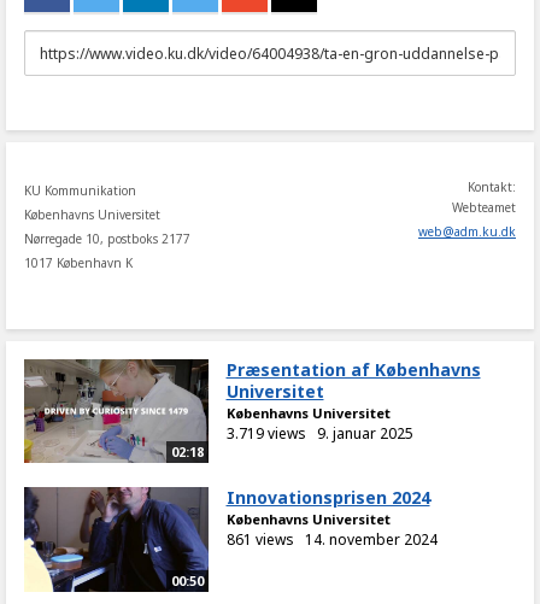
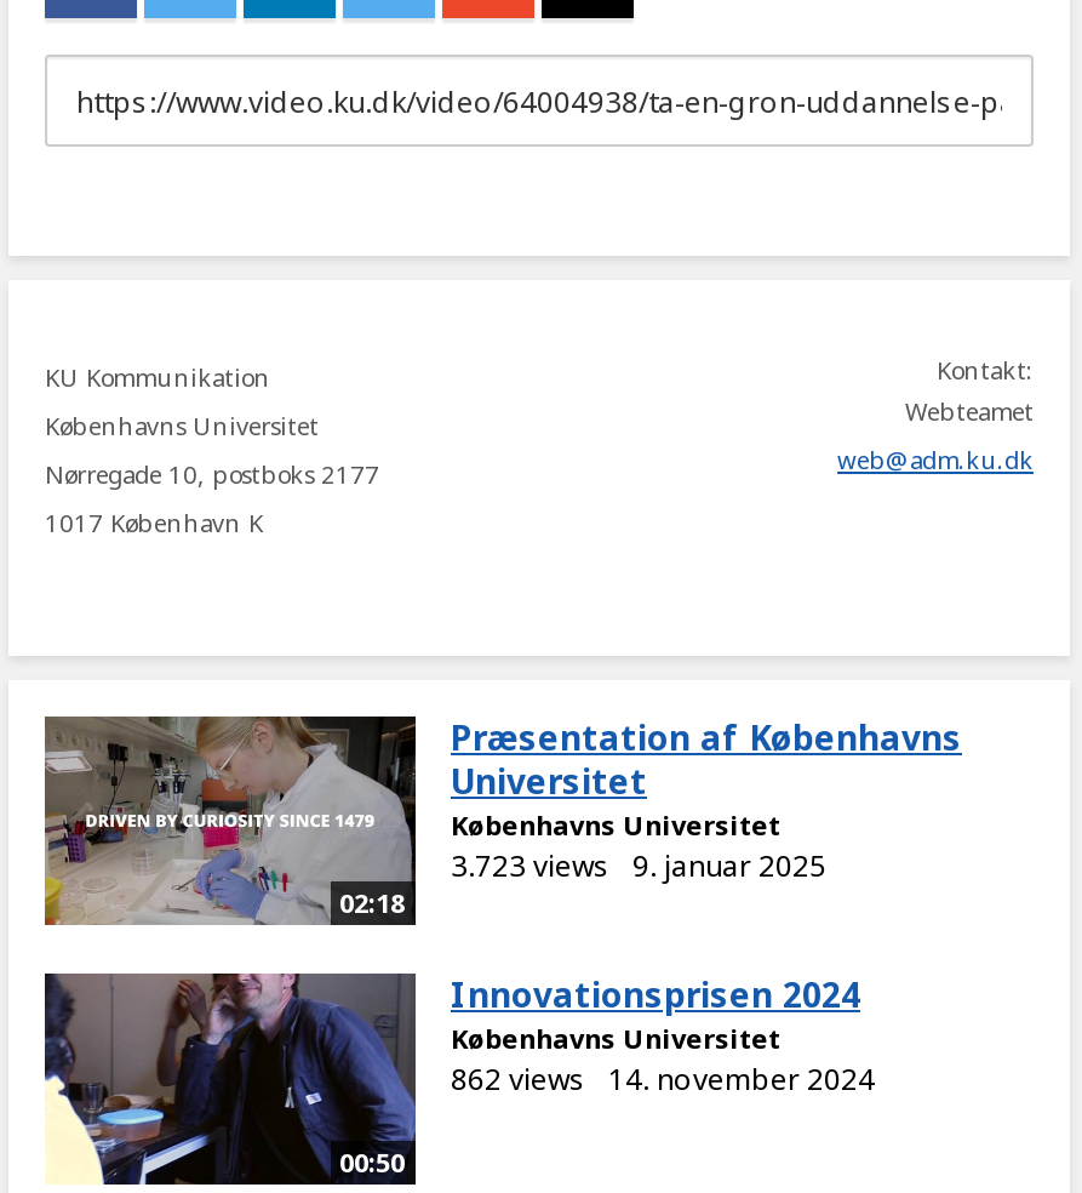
- 3.719 views 9. januar 2025
+ 3.723 views 9. januar 2025

- 861 views 14. november 2024
+ 862 views 14. november 2024
